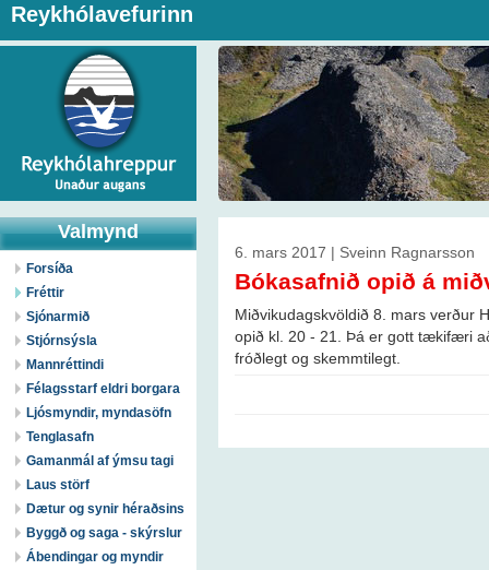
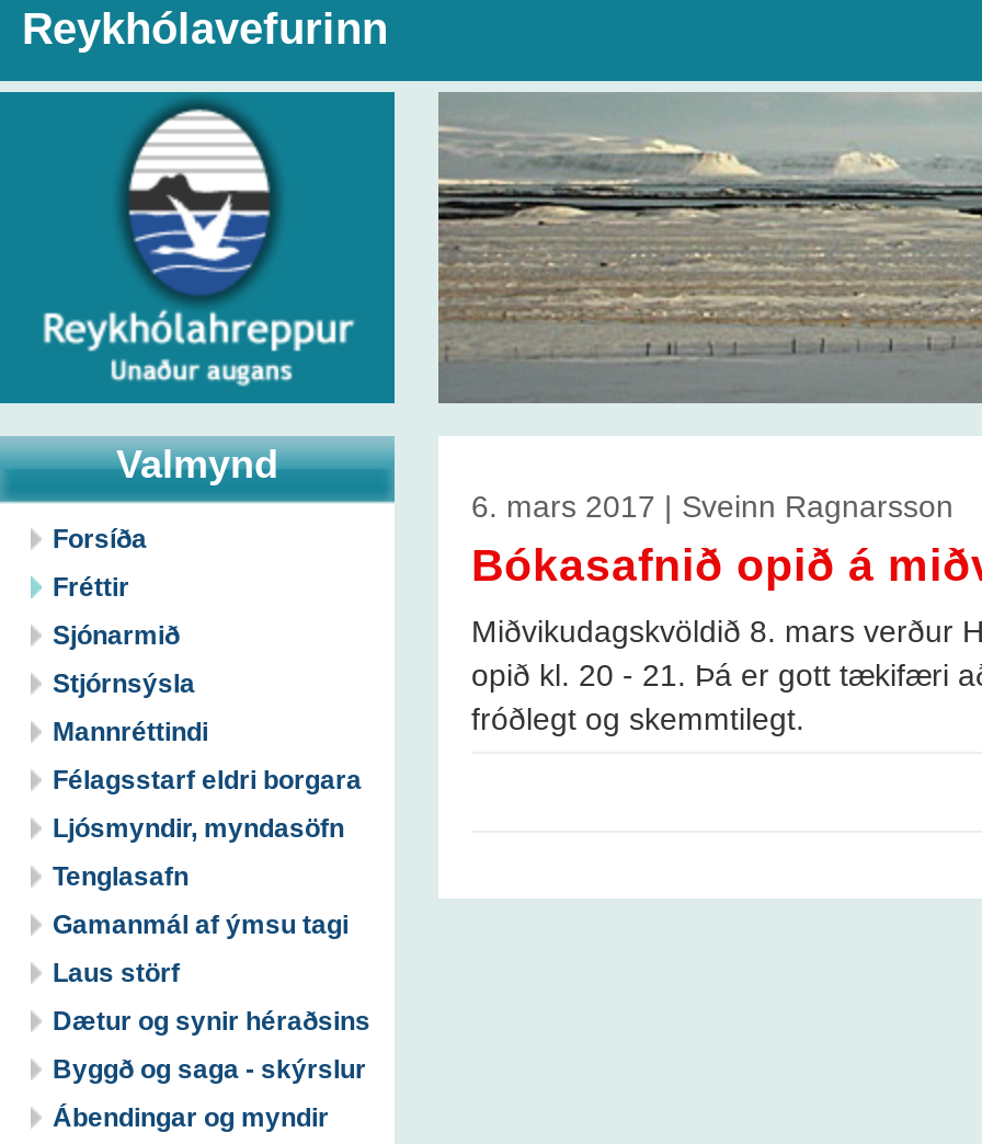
- [image]
+ [image]
